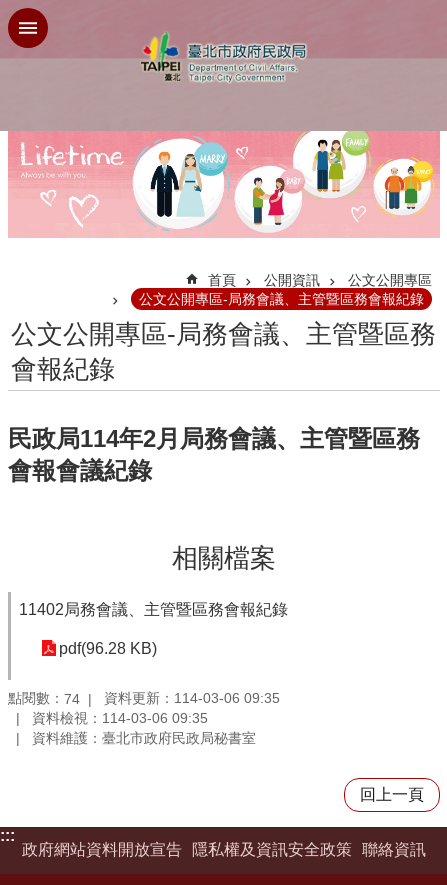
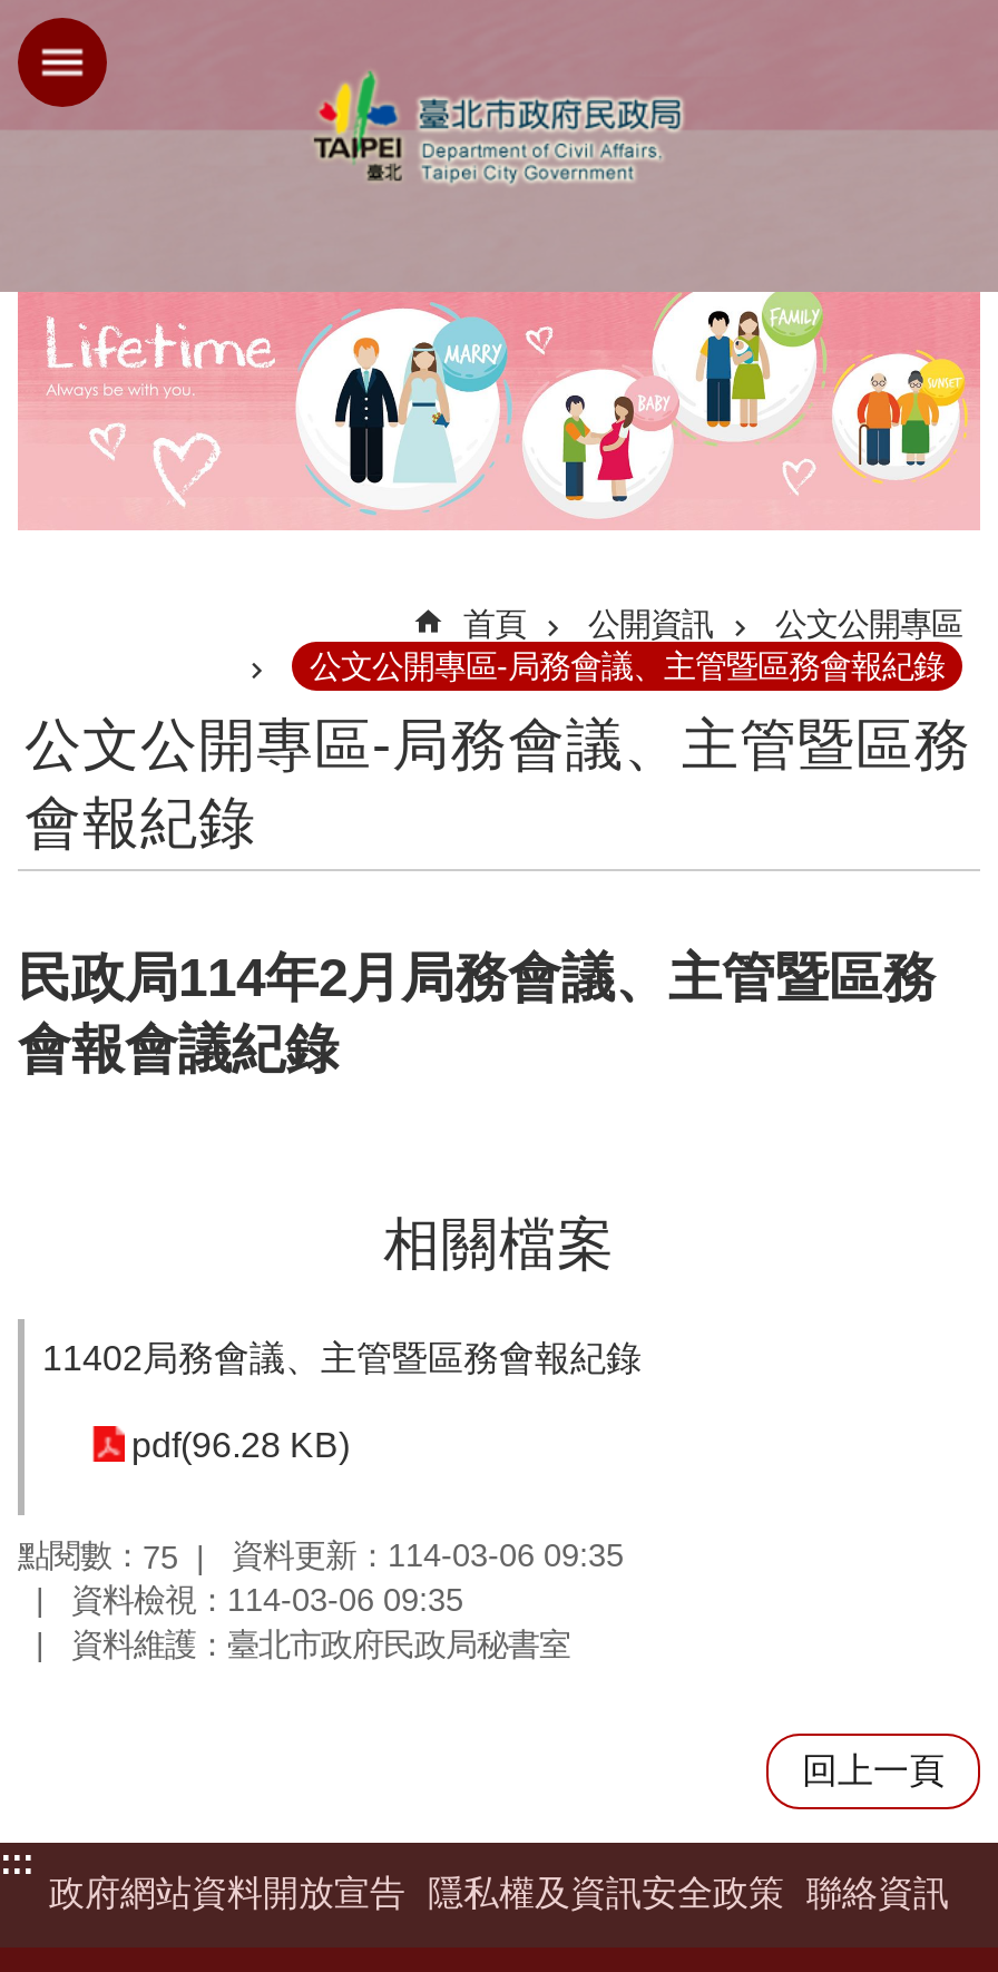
- 點閱數：74 資料更新：114-03-06 09:35
+ 點閱數：75 資料更新：114-03-06 09:35
